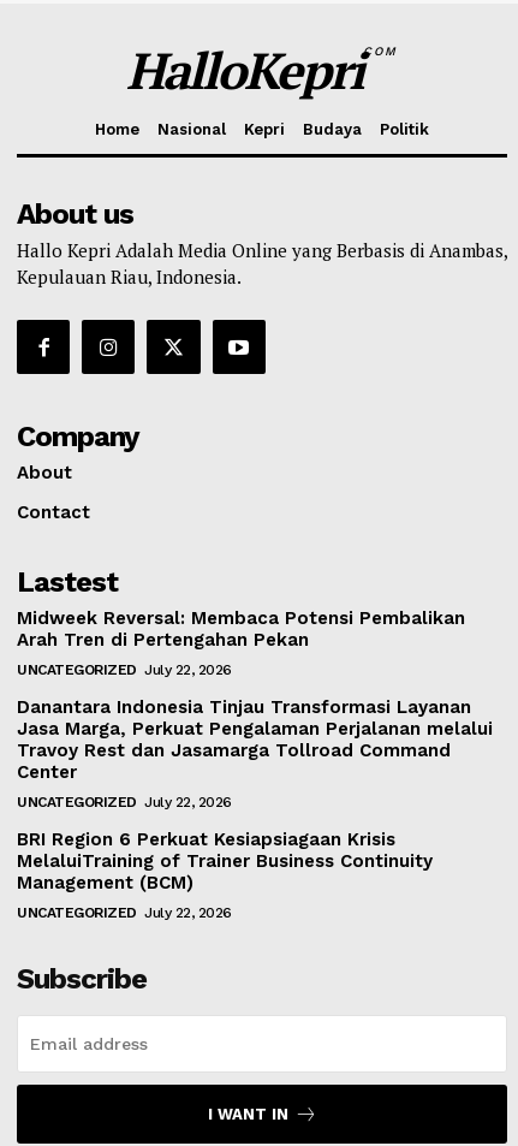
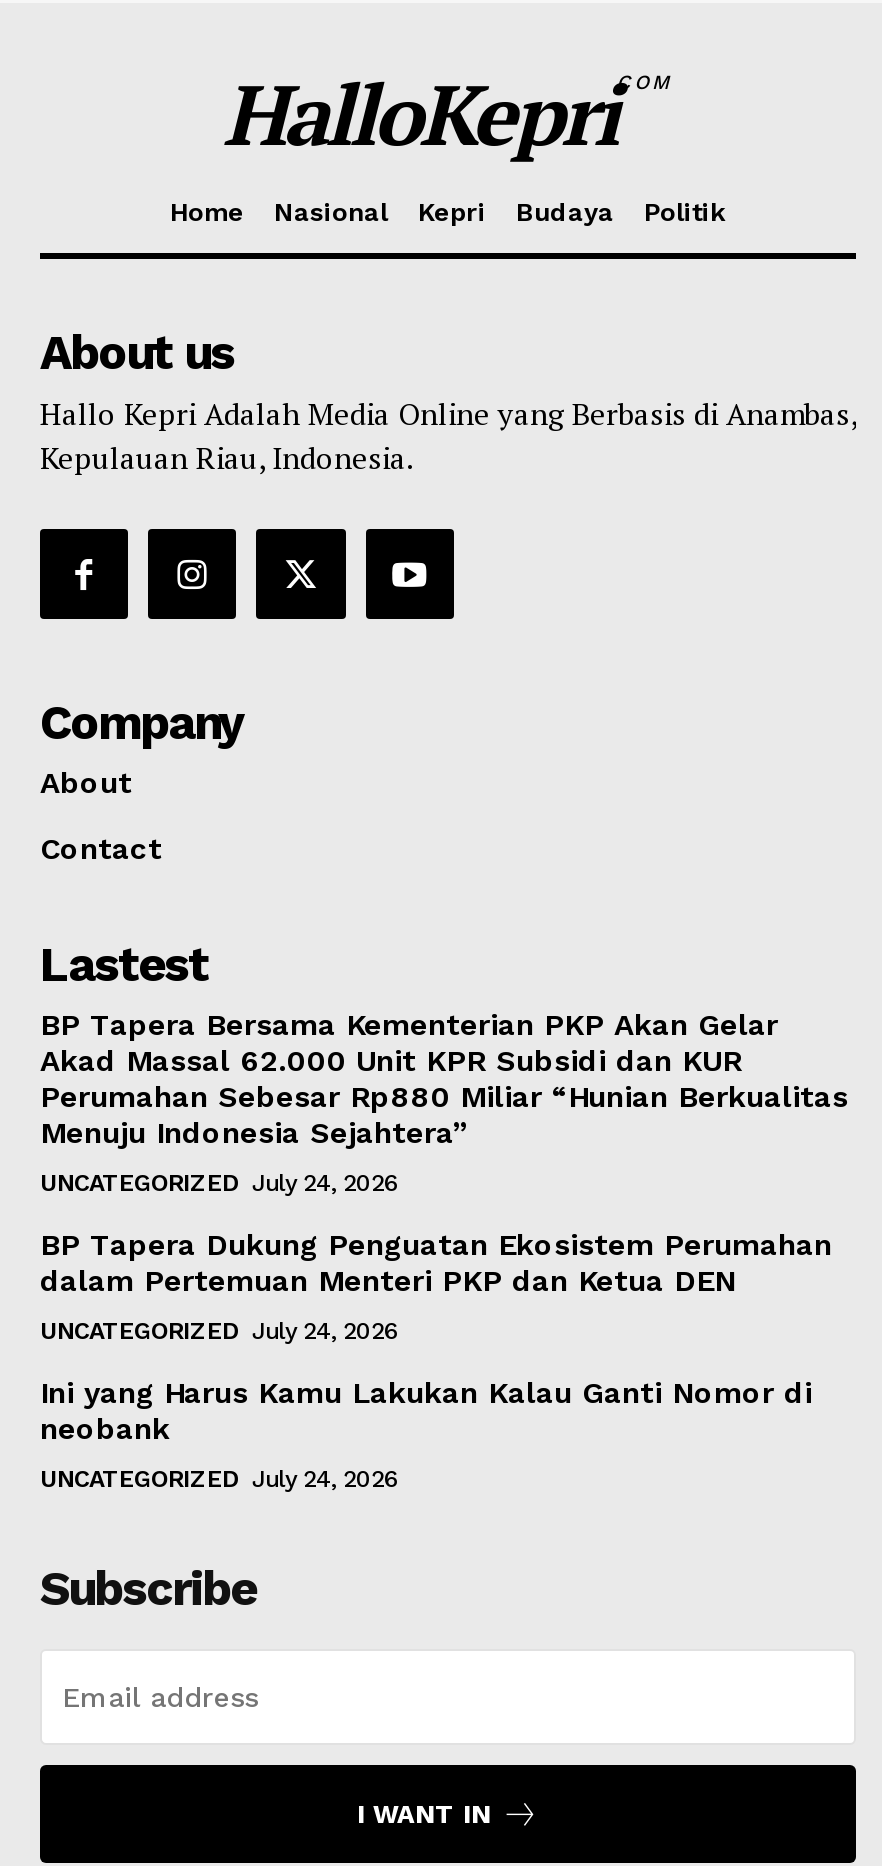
- Midweek Reversal: Membaca Potensi Pembalikan
- Arah Tren di Pertengahan Pekan
+ BP Tapera Bersama Kementerian PKP Akan Gelar
+ Akad Massal 62.000 Unit KPR Subsidi dan KUR
+ Perumahan Sebesar Rp880 Miliar “Hunian Berkualitas
+ Menuju Indonesia Sejahtera”

- UNCATEGORIZED July 22, 2026
+ UNCATEGORIZED July 24, 2026

- Danantara Indonesia Tinjau Transformasi Layanan
- Jasa Marga, Perkuat Pengalaman Perjalanan melalui
- Travoy Rest dan Jasamarga Tollroad Command
- Center
+ BP Tapera Dukung Penguatan Ekosistem Perumahan
+ dalam Pertemuan Menteri PKP dan Ketua DEN

- UNCATEGORIZED July 22, 2026
+ UNCATEGORIZED July 24, 2026

- BRI Region 6 Perkuat Kesiapsiagaan Krisis
- MelaluiTraining of Trainer Business Continuity
- Management (BCM)
+ Ini yang Harus Kamu Lakukan Kalau Ganti Nomor di
+ neobank

- UNCATEGORIZED July 22, 2026
+ UNCATEGORIZED July 24, 2026
